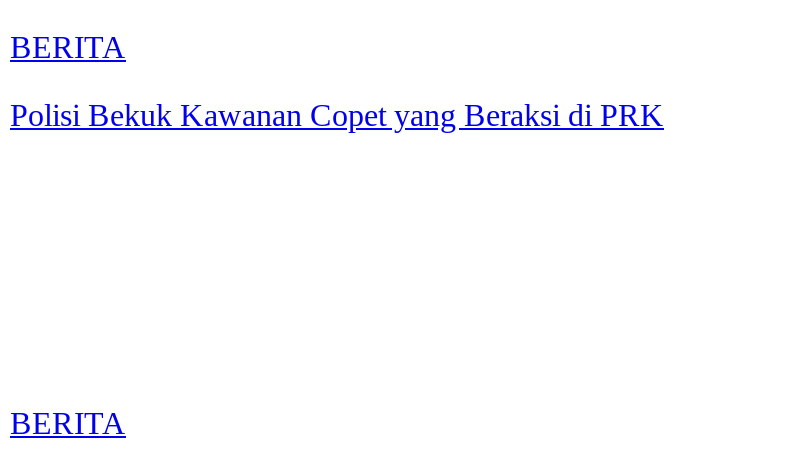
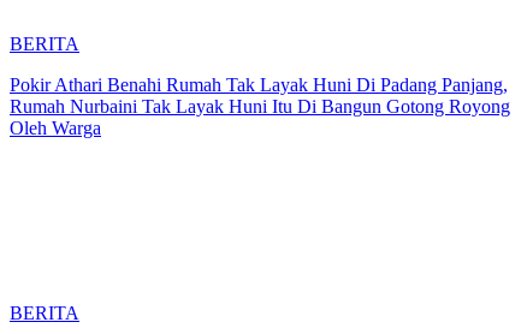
- Polisi Bekuk Kawanan Copet yang Beraksi di PRK
+ Pokir Athari Benahi Rumah Tak Layak Huni Di Padang Panjang,
+ Rumah Nurbaini Tak Layak Huni Itu Di Bangun Gotong Royong
+ Oleh Warga
